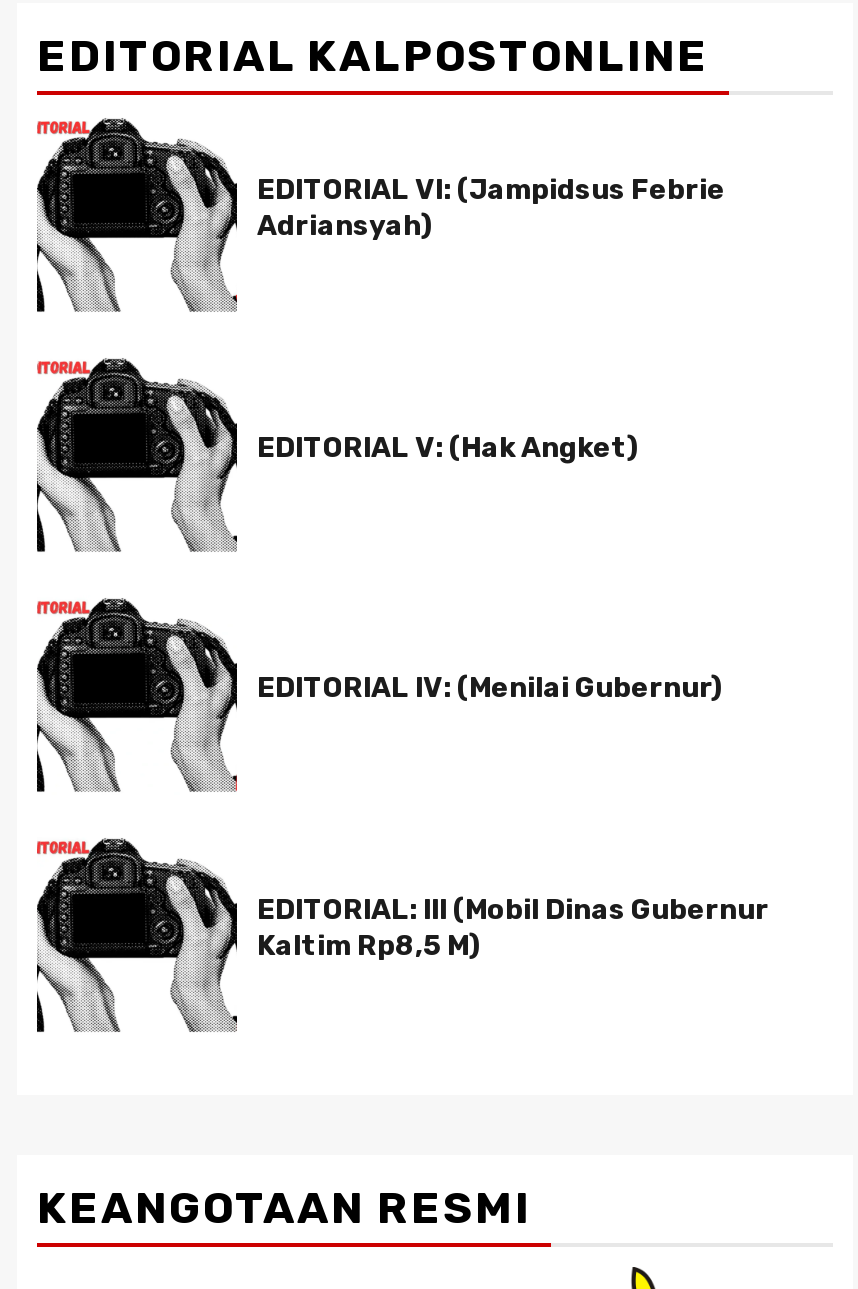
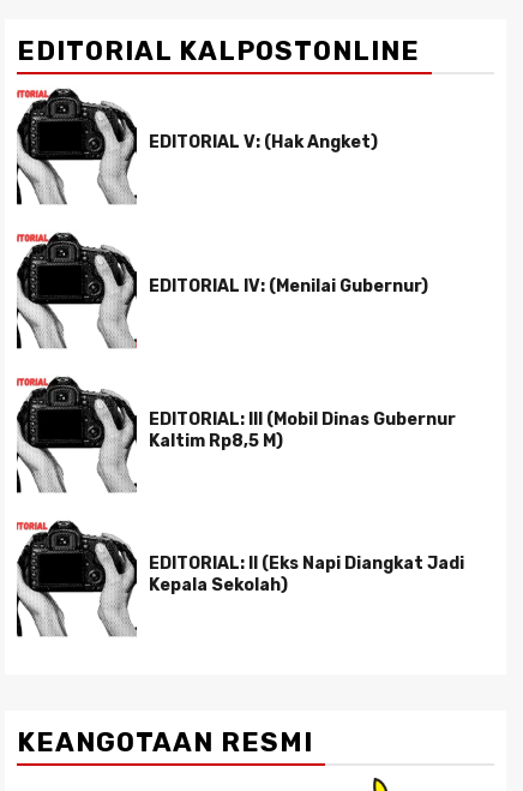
- EDITORIAL VI: (Jampidsus Febrie
- Adriansyah)

moved up: [image] | EDITORIAL V: (Hak Angket) | EDITORIAL IV: (Menilai Gubernur) | EDITORIAL: III (Mobil Dinas Gubernur | Kaltim Rp8,5 M)

+ EDITORIAL: II (Eks Napi Diangkat Jadi
+ Kepala Sekolah)
